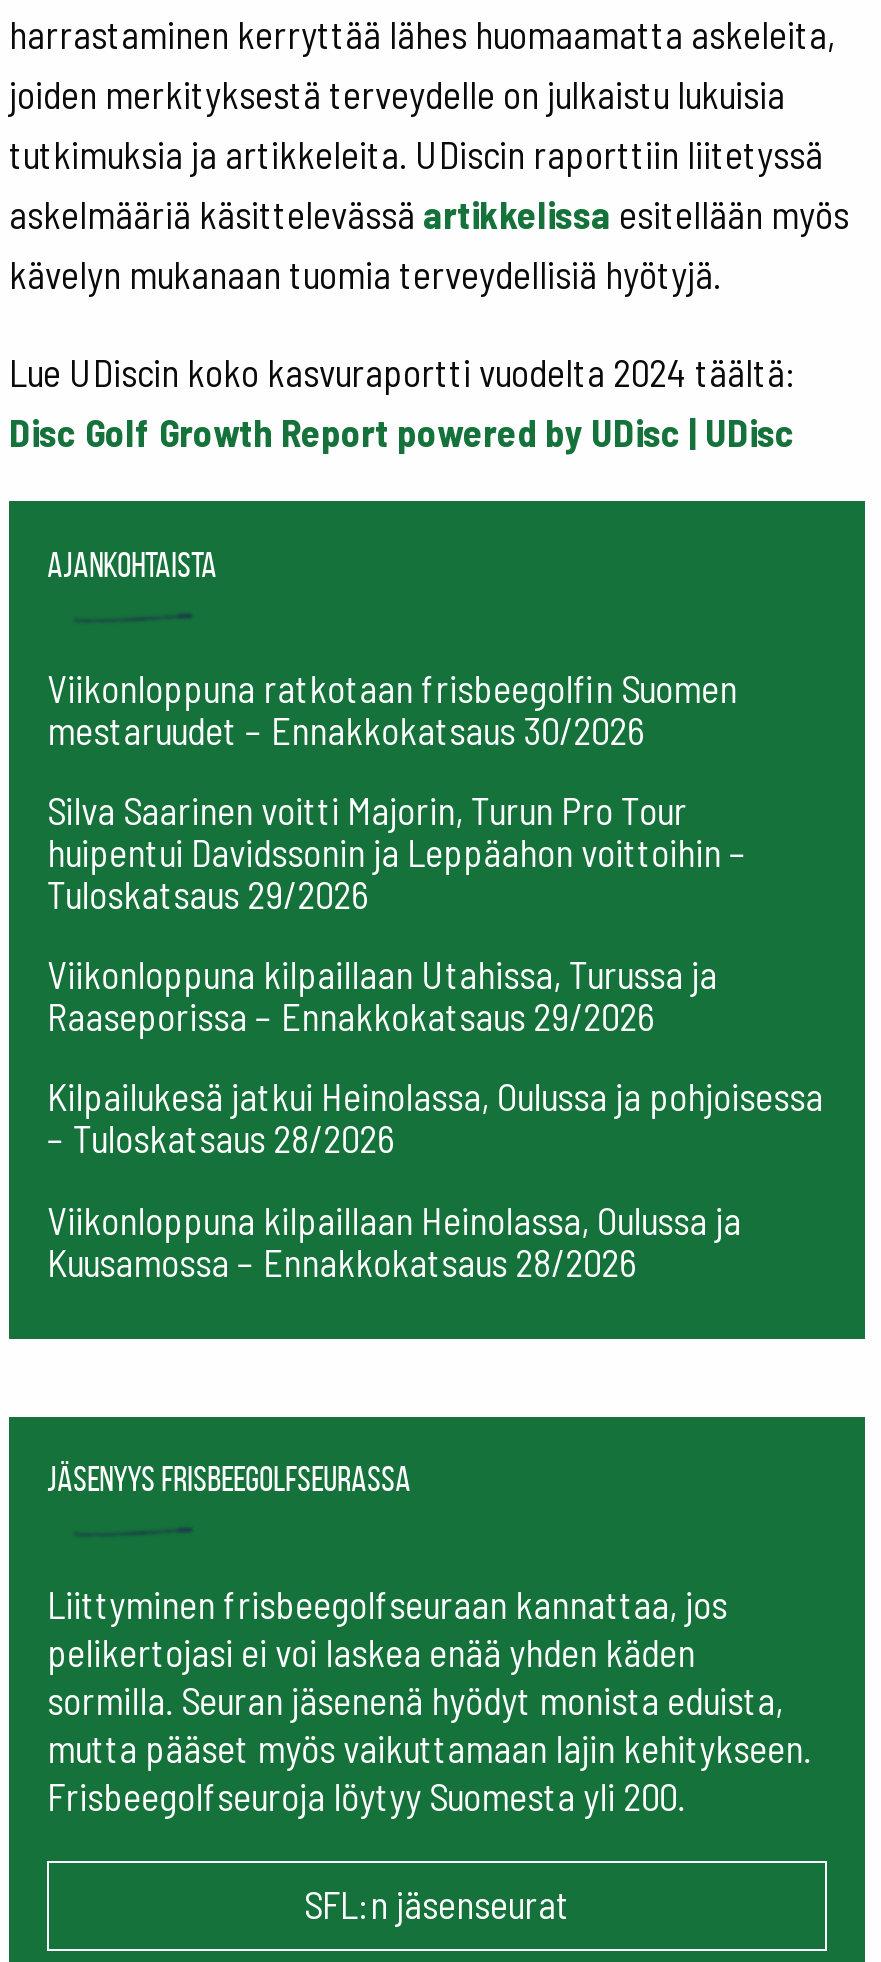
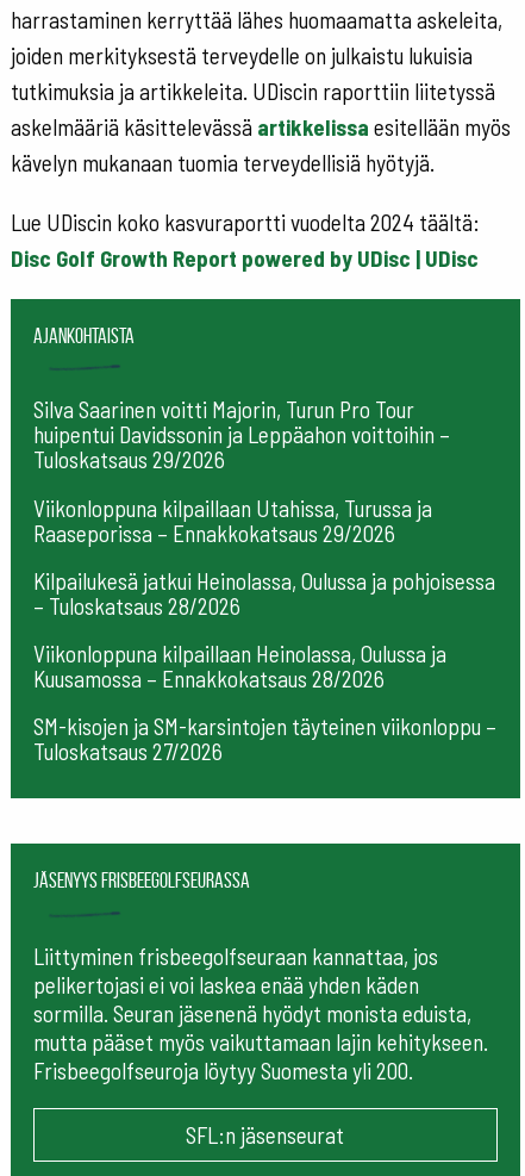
- Viikonloppuna ratkotaan frisbeegolfin Suomen
- mestaruudet – Ennakkokatsaus 30/2026

moved up: Silva Saarinen voitti Majorin, Turun Pro Tour | huipentui Davidssonin ja Leppäahon voittoihin – | Tuloskatsaus 29/2026 | ... | Viikonloppuna kilpaillaan Heinolassa, Oulussa ja | Kuusamossa – Ennakkokatsaus 28/2026

+ SM-kisojen ja SM-karsintojen täyteinen viikonloppu –
+ Tuloskatsaus 27/2026
